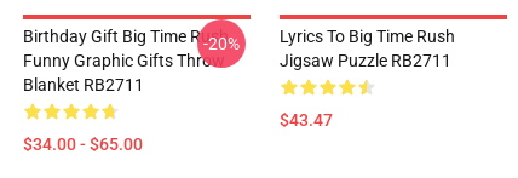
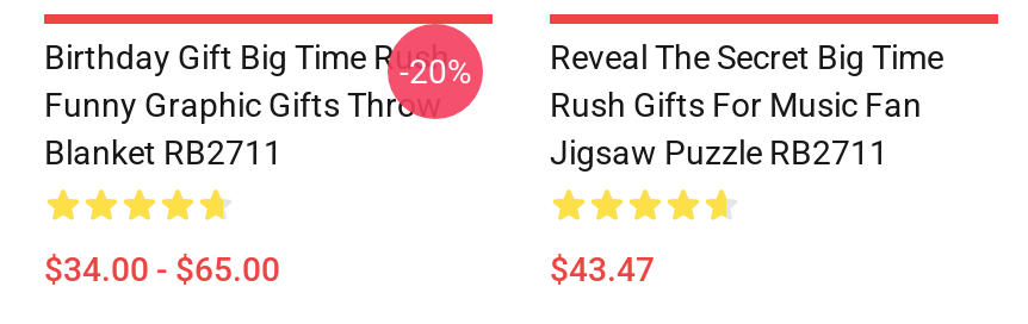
- Lyrics To Big Time Rush
+ Reveal The Secret Big Time
+ Rush Gifts For Music Fan

moved down: Jigsaw Puzzle RB2711 | $43.47
